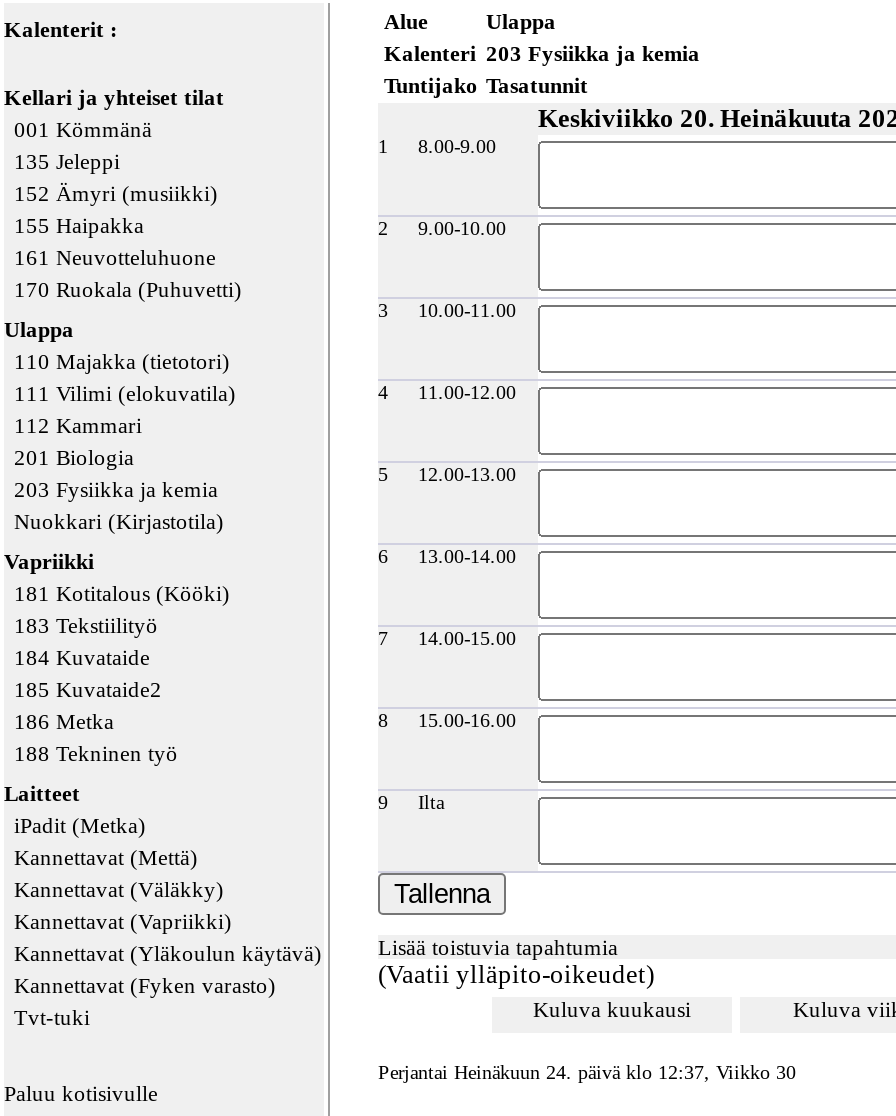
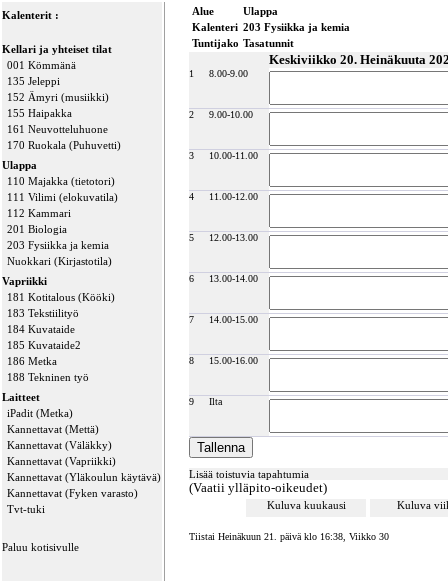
- Perjantai Heinäkuun 24. päivä klo 12:37, Viikko 30
+ Tiistai Heinäkuun 21. päivä klo 16:38, Viikko 30
